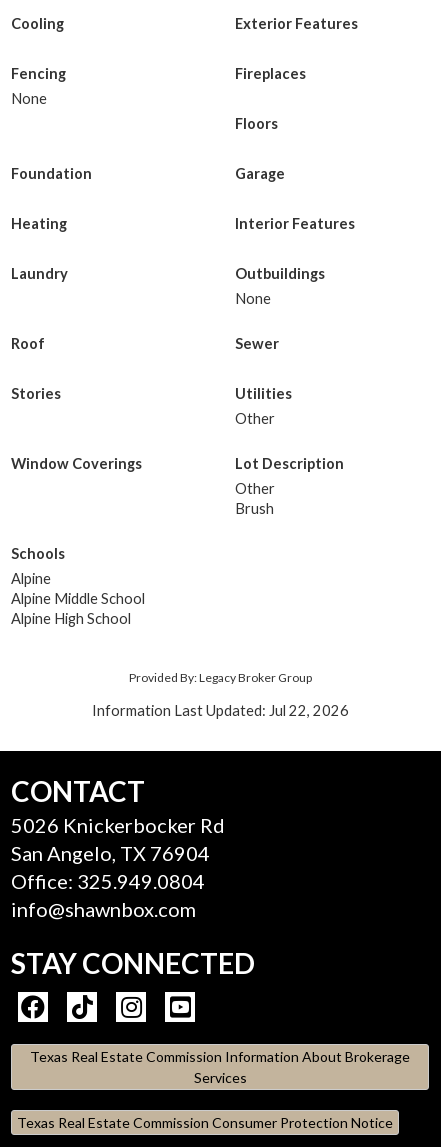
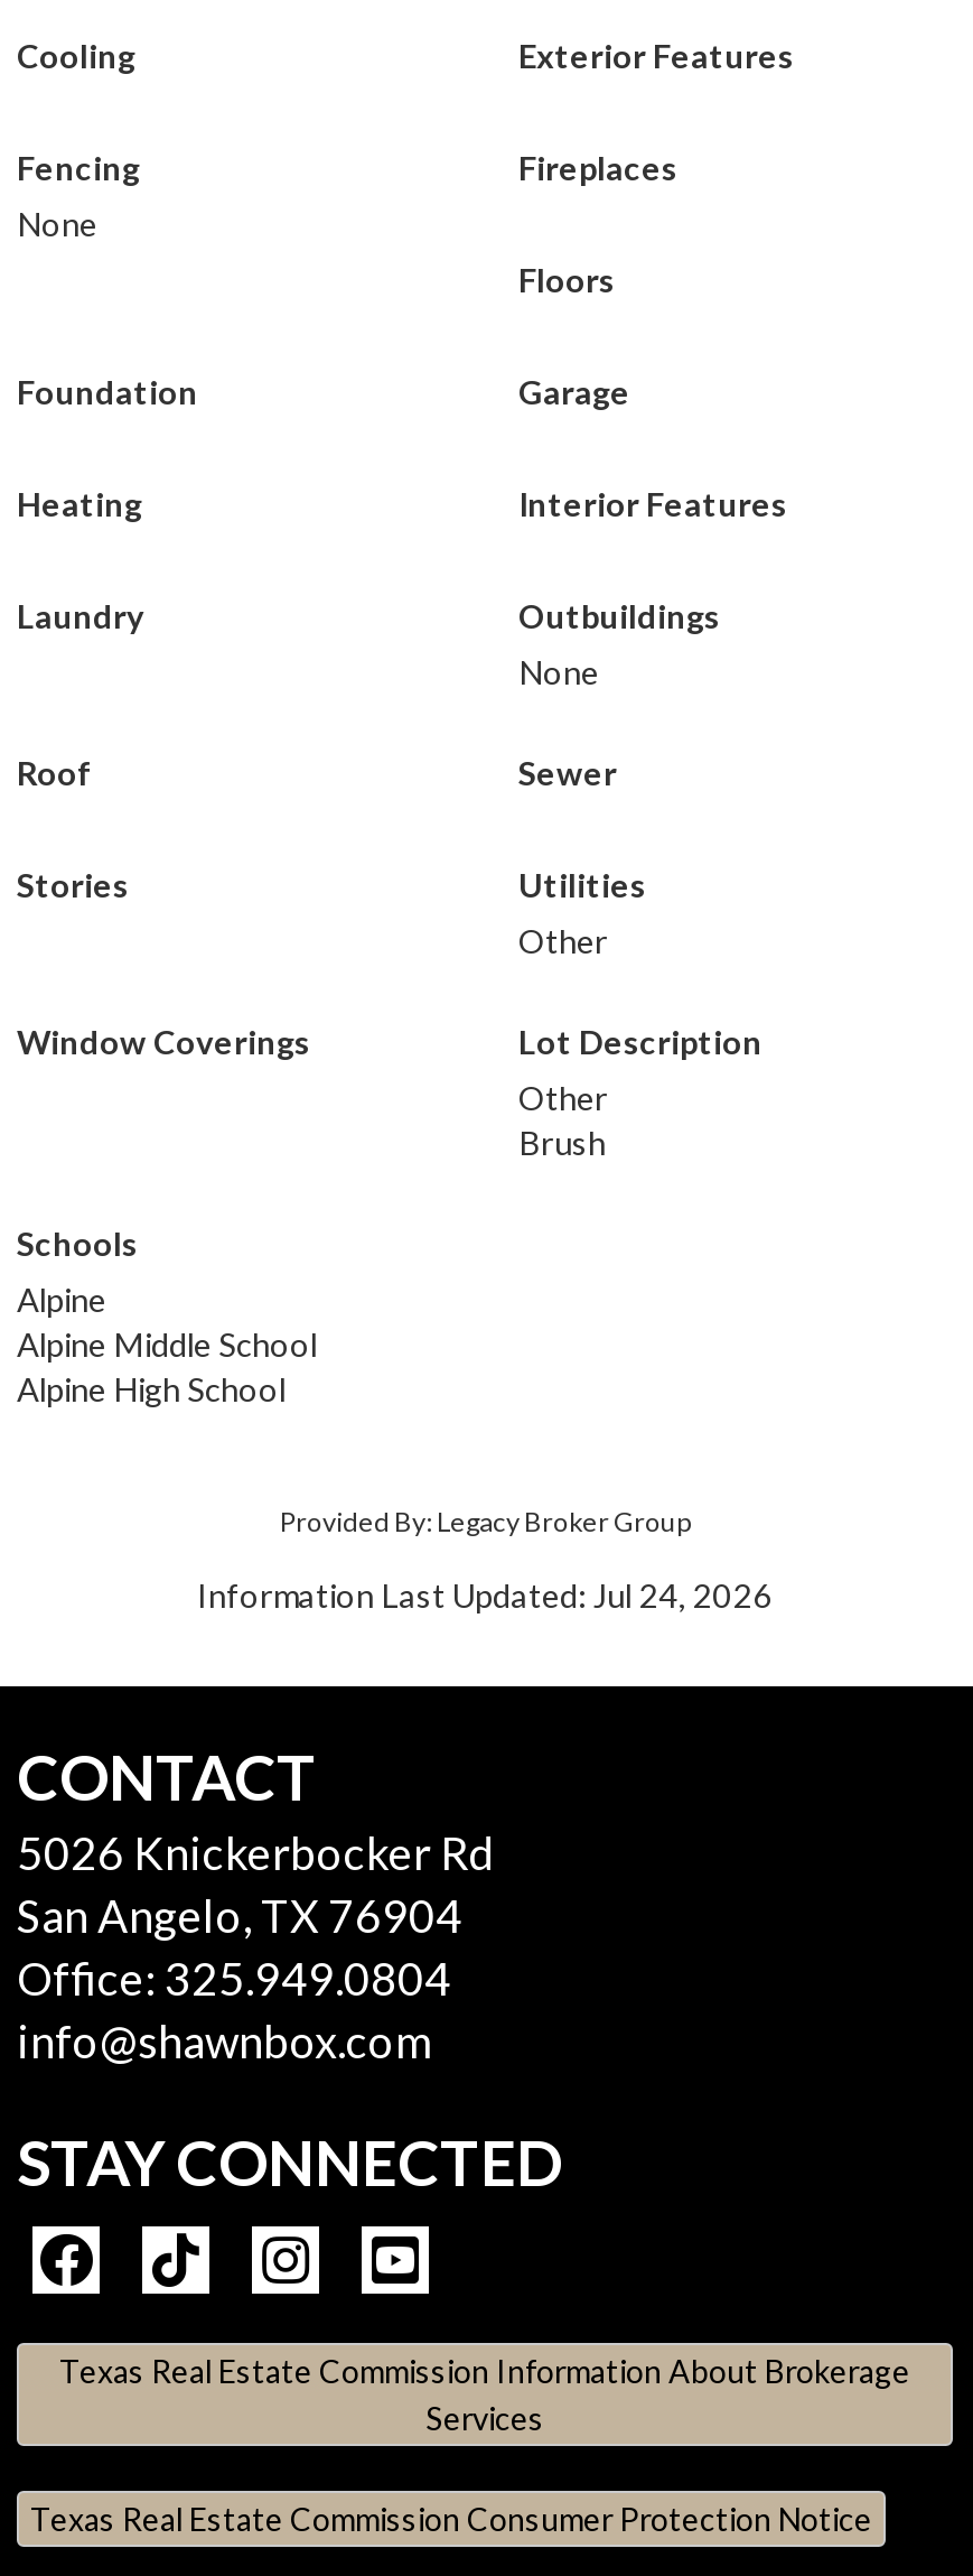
- Information Last Updated: Jul 22, 2026
+ Information Last Updated: Jul 24, 2026
